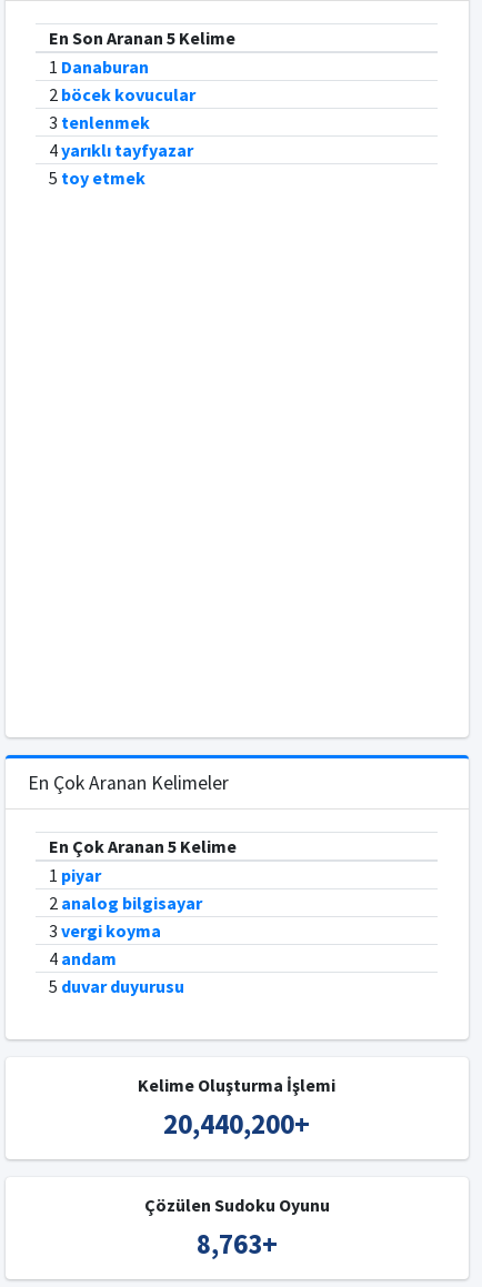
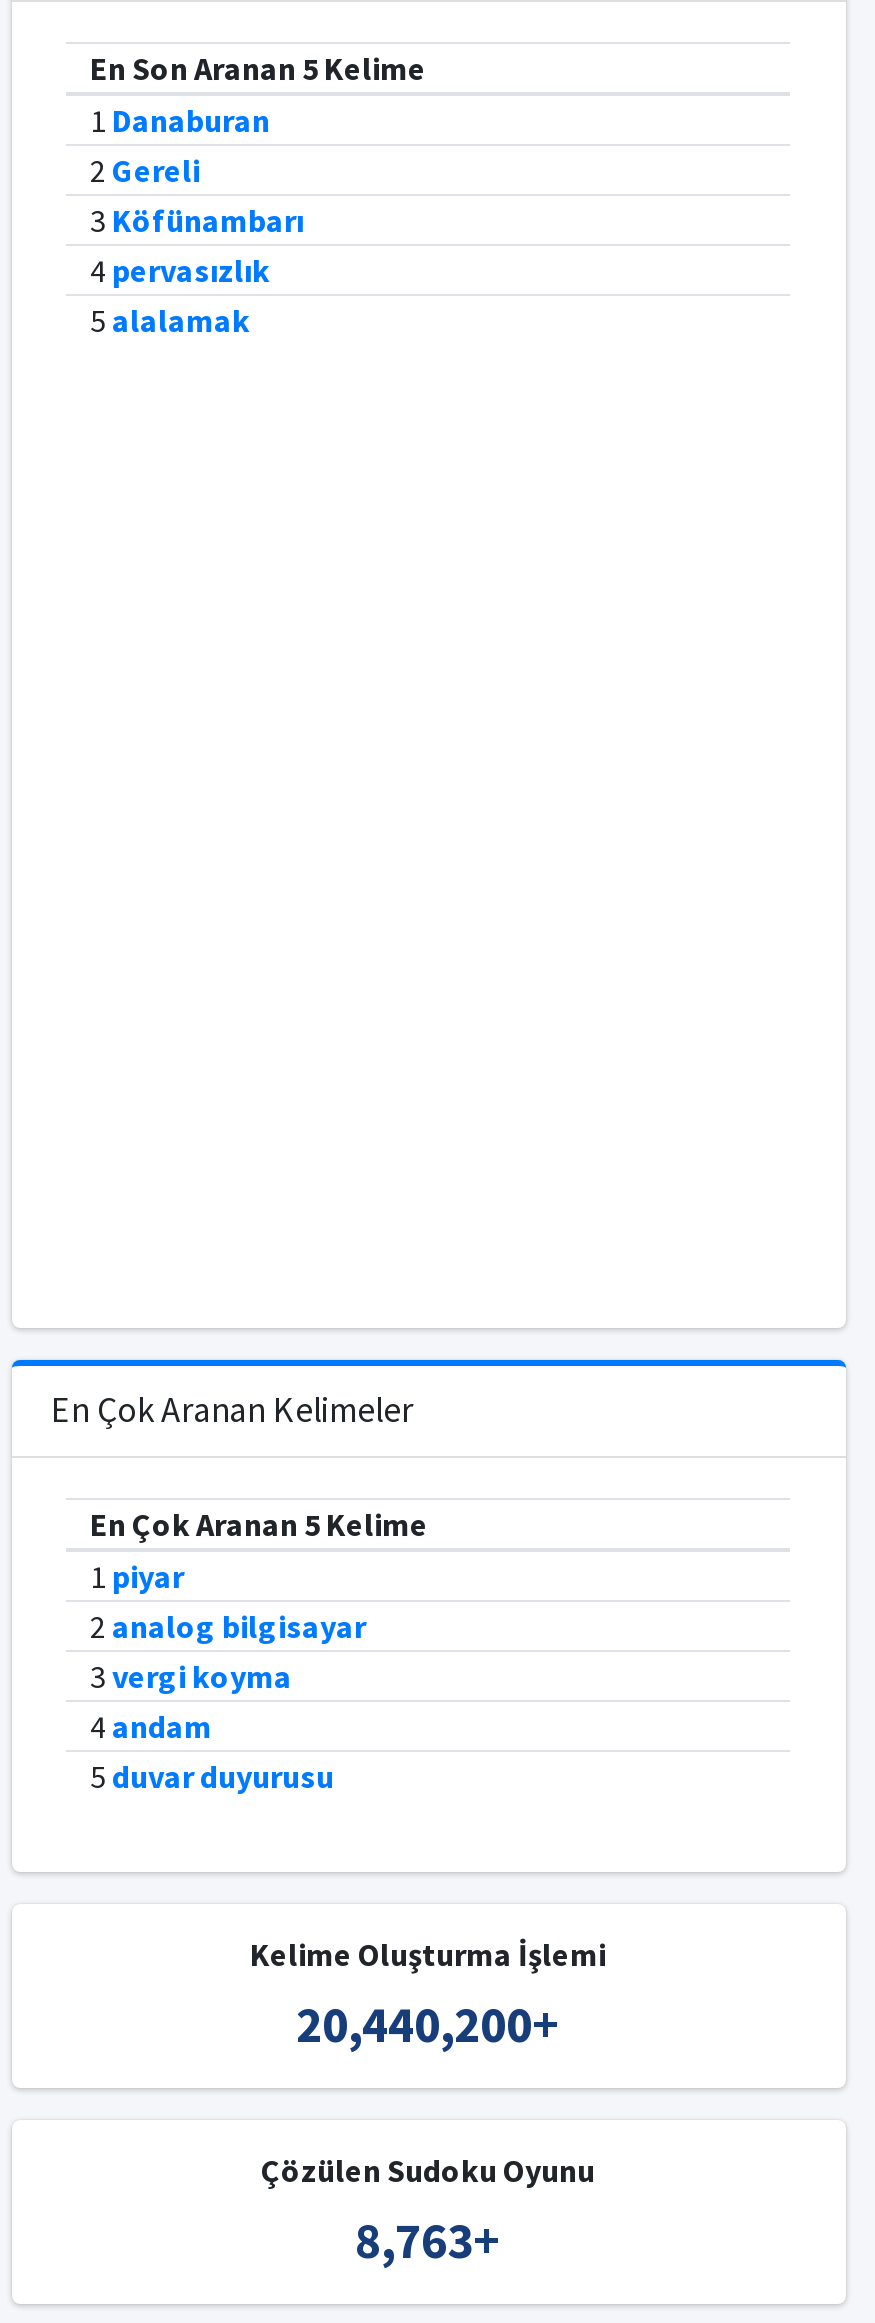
- 2 böcek kovucular
- 3 tenlenmek
- 4 yarıklı tayfyazar
- 5 toy etmek
+ 2 Gereli
+ 3 Köfünambarı
+ 4 pervasızlık
+ 5 alalamak
